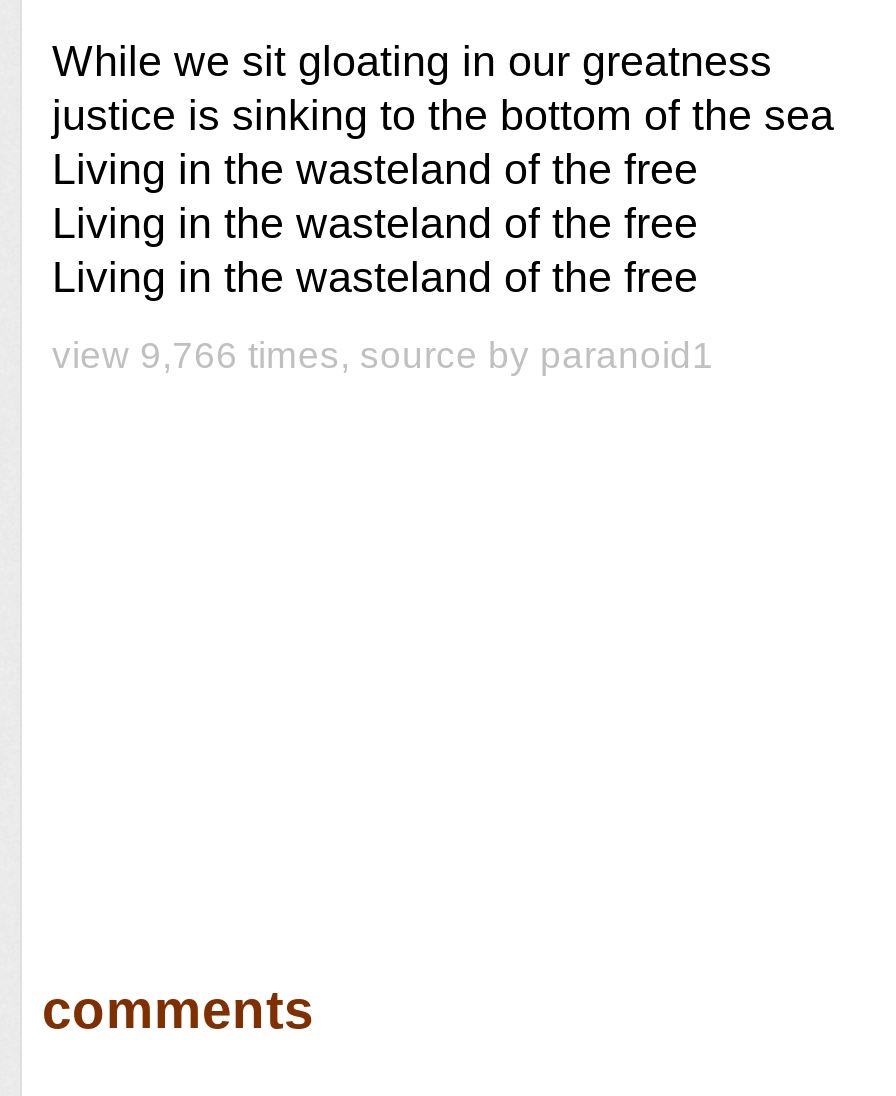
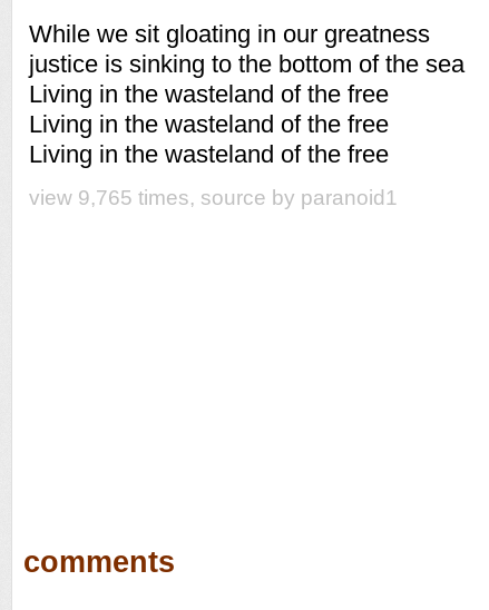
- view 9,766 times, source by paranoid1
+ view 9,765 times, source by paranoid1
